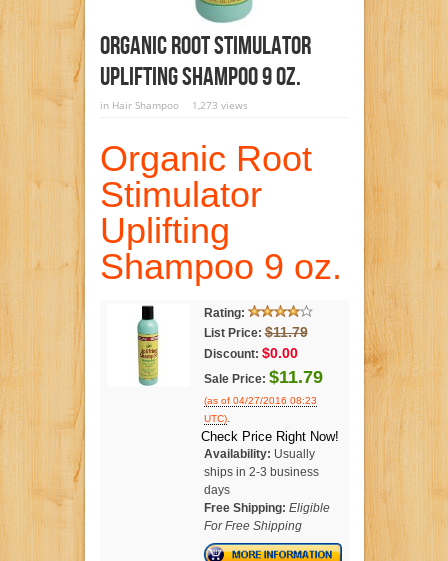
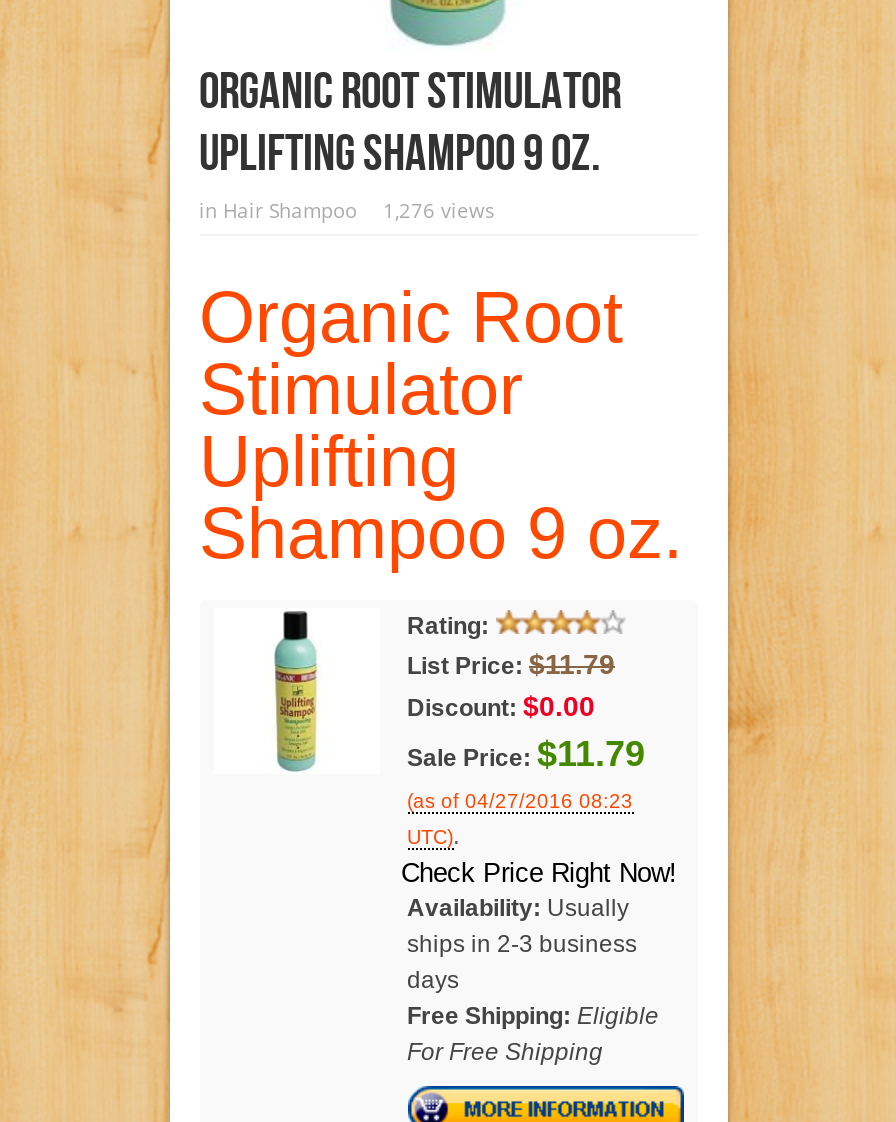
- in Hair Shampoo 1,273 views
+ in Hair Shampoo 1,276 views
